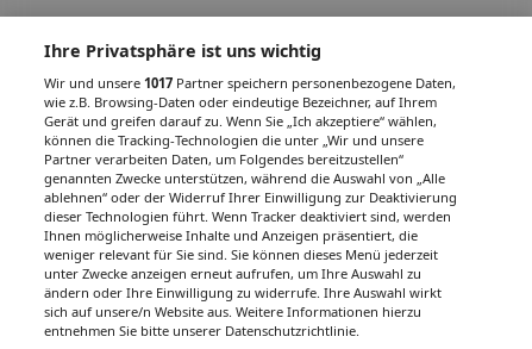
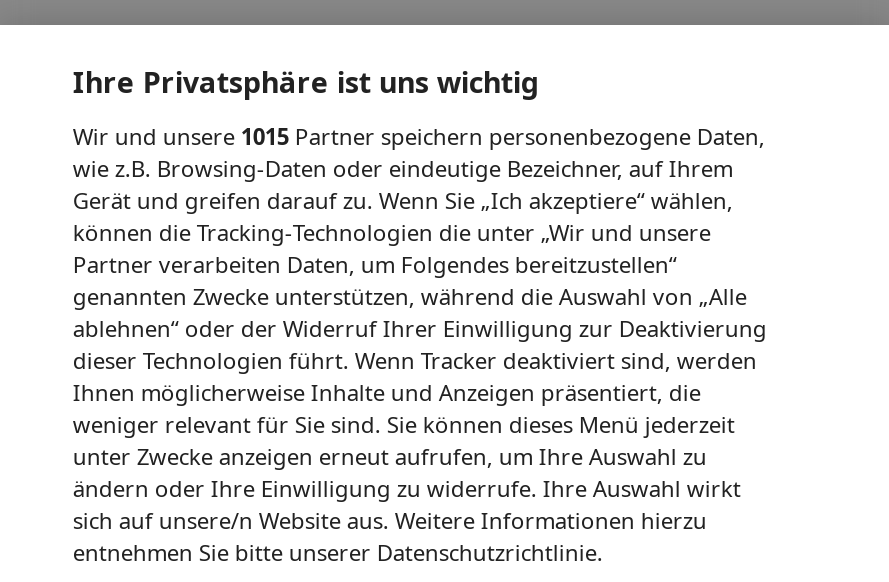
- Wir und unsere 1017 Partner speichern personenbezogene Daten,
+ Wir und unsere 1015 Partner speichern personenbezogene Daten,
